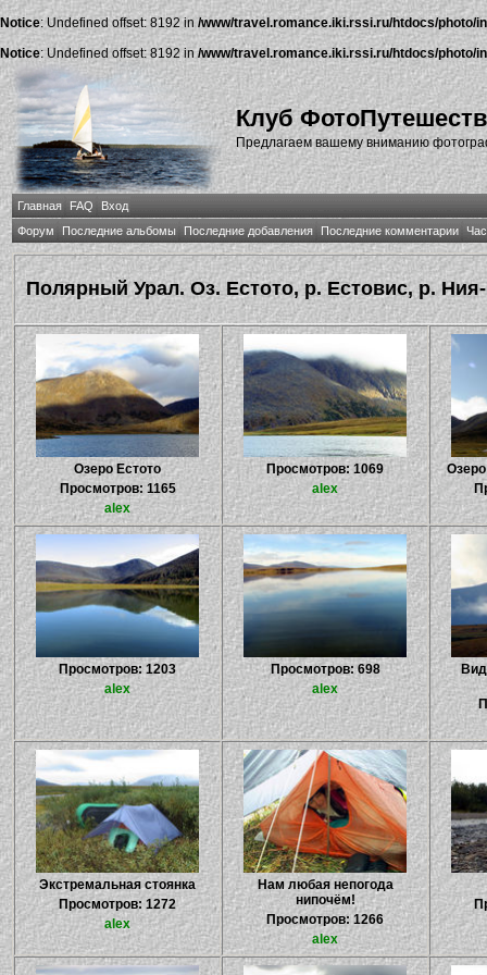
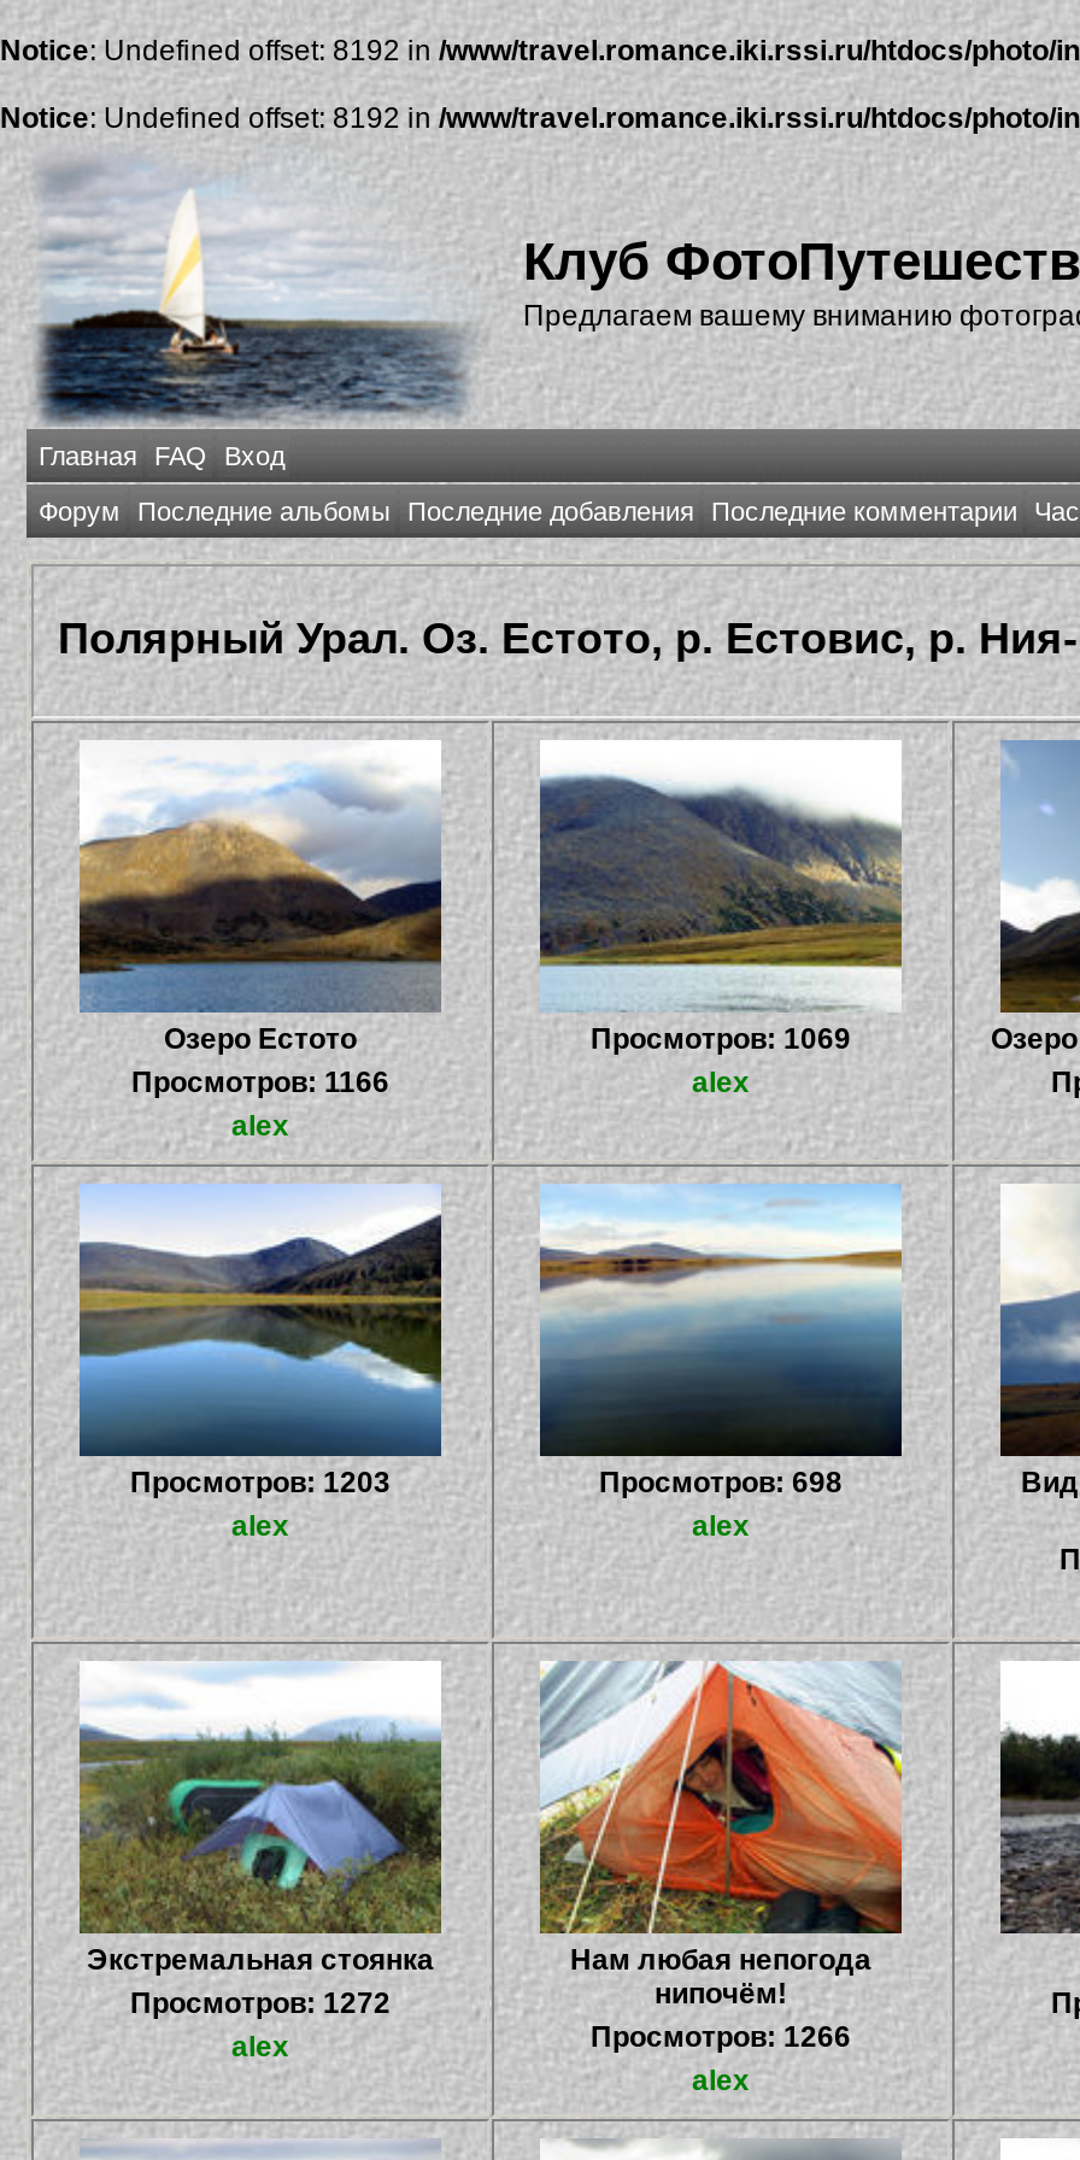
- Просмотров: 1165
+ Просмотров: 1166
